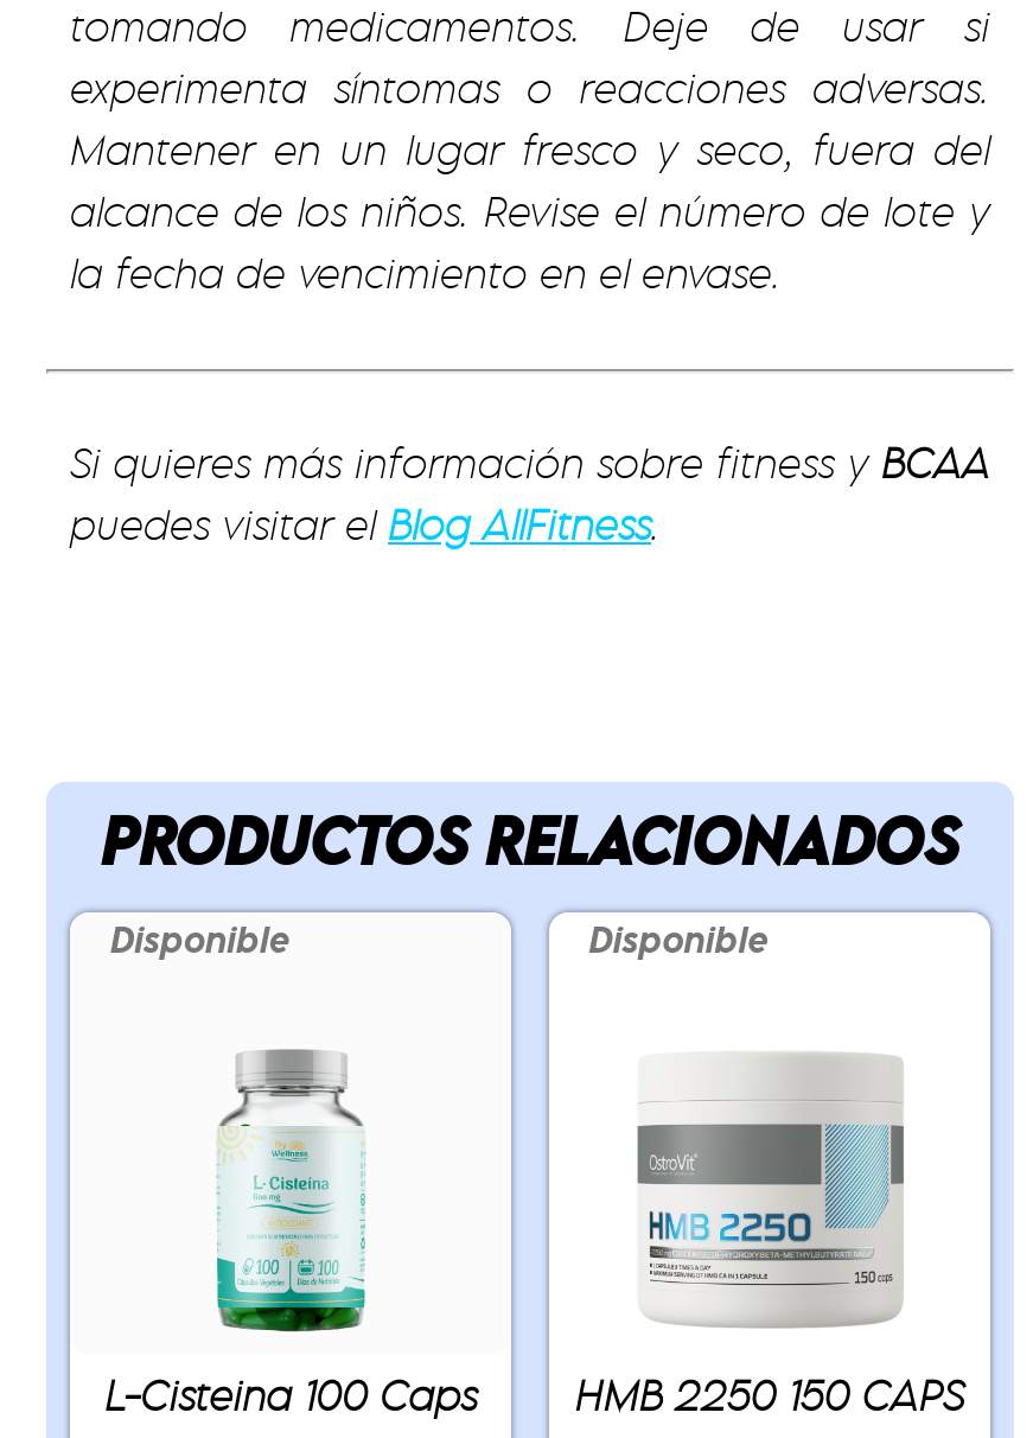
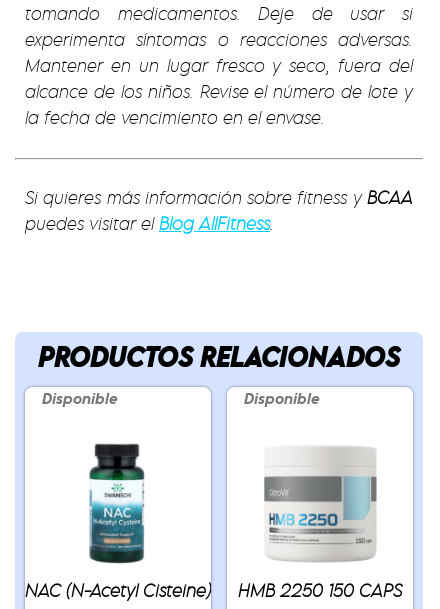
- [image]
- L-Cisteina 100 Caps
+ [image]
+ NAC (N-Acetyl Cisteine)
